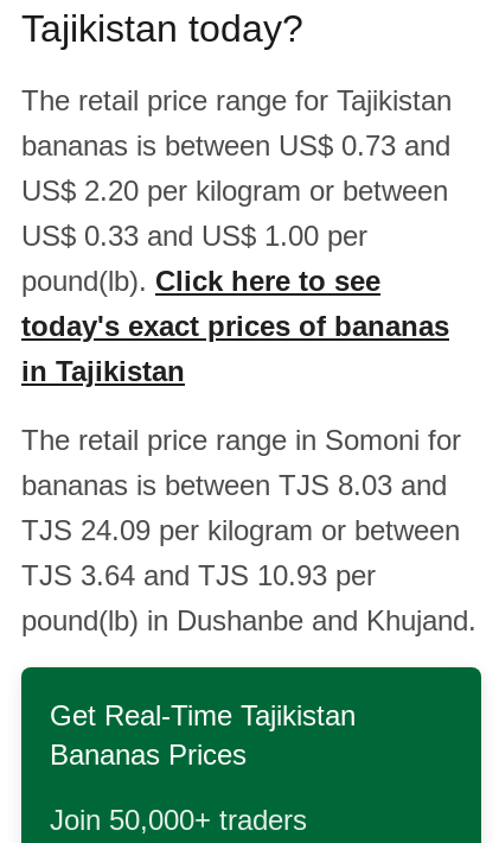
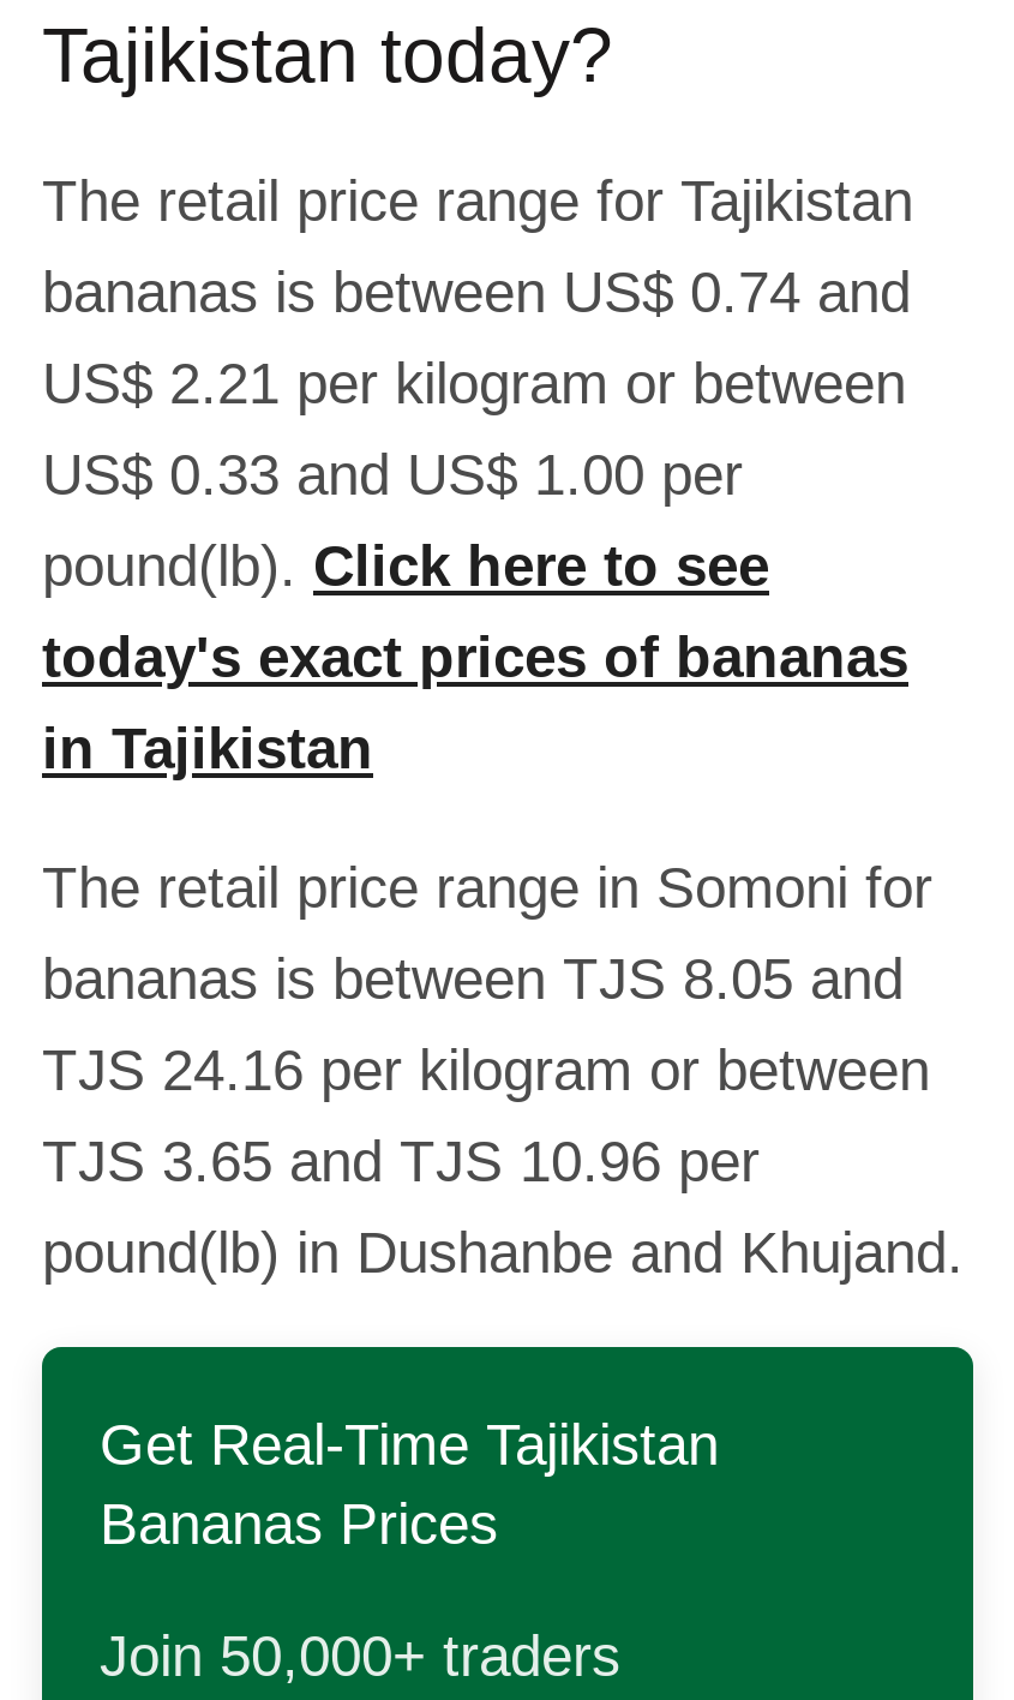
- bananas is between US$ 0.73 and
+ bananas is between US$ 0.74 and

- US$ 2.20 per kilogram or between
+ US$ 2.21 per kilogram or between

- bananas is between TJS 8.03 and
+ bananas is between TJS 8.05 and

- TJS 24.09 per kilogram or between
+ TJS 24.16 per kilogram or between

- TJS 3.64 and TJS 10.93 per
+ TJS 3.65 and TJS 10.96 per
